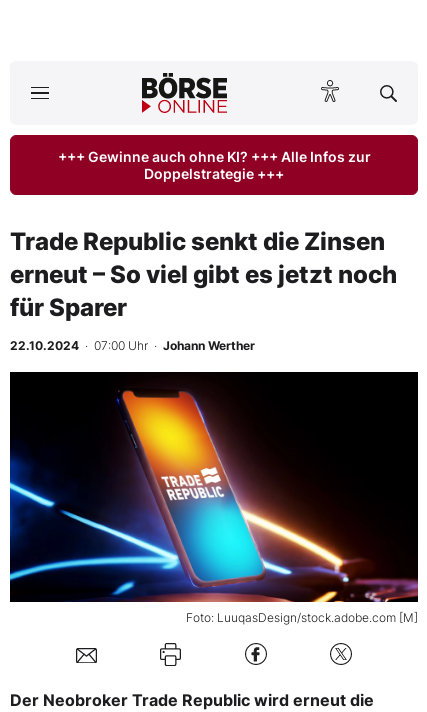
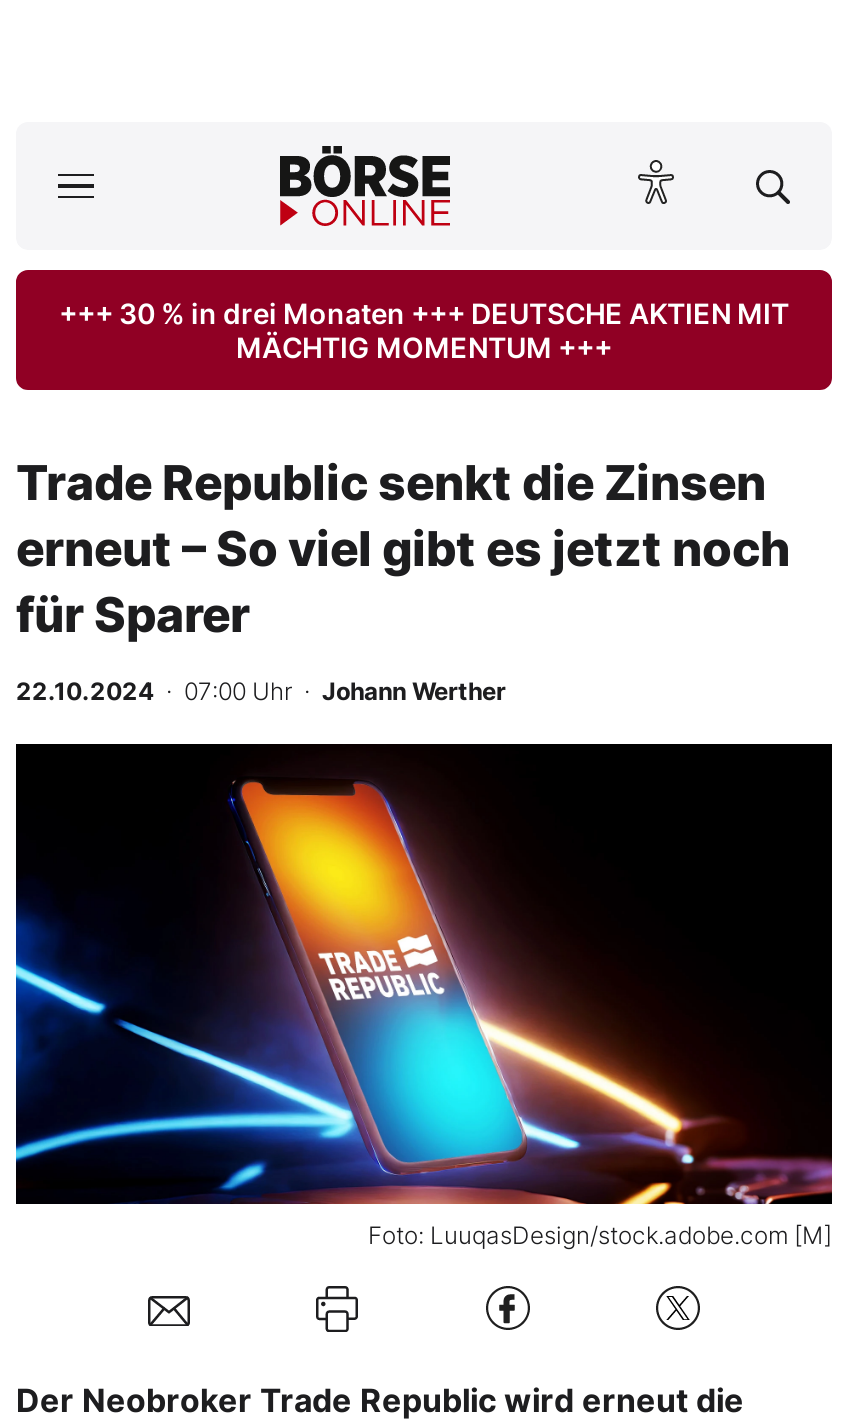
- +++ Gewinne auch ohne KI? +++ Alle Infos zur
- Doppelstrategie +++
+ +++ 30 % in drei Monaten +++ DEUTSCHE AKTIEN MIT
+ MÄCHTIG MOMENTUM +++
